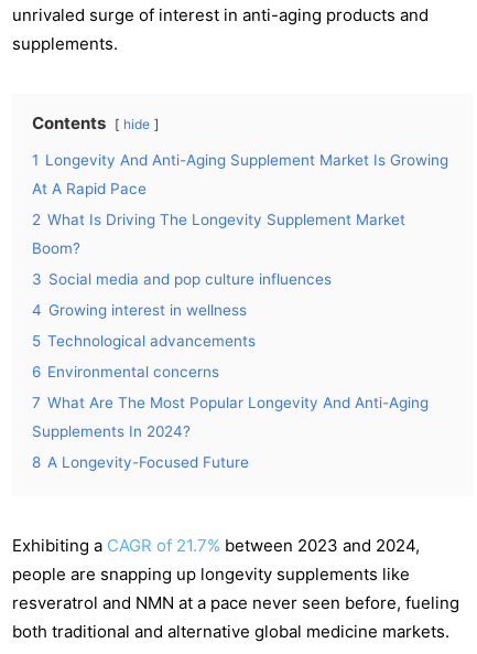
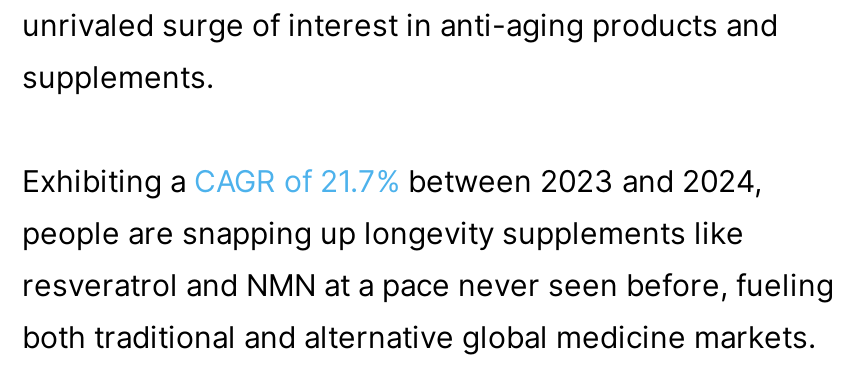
- Contents
- hide
- 1 Longevity And Anti-Aging Supplement Market Is Growing
- At A Rapid Pace
- 2 What Is Driving The Longevity Supplement Market
- Boom?
- 3 Social media and pop culture influences
- 4 Growing interest in wellness
- 5 Technological advancements
- 6 Environmental concerns
- 7 What Are The Most Popular Longevity And Anti-Aging
- Supplements In 2024?
- 8 A Longevity-Focused Future
